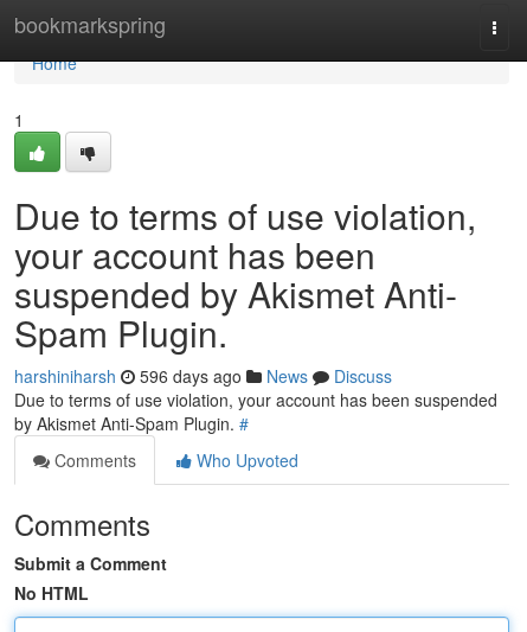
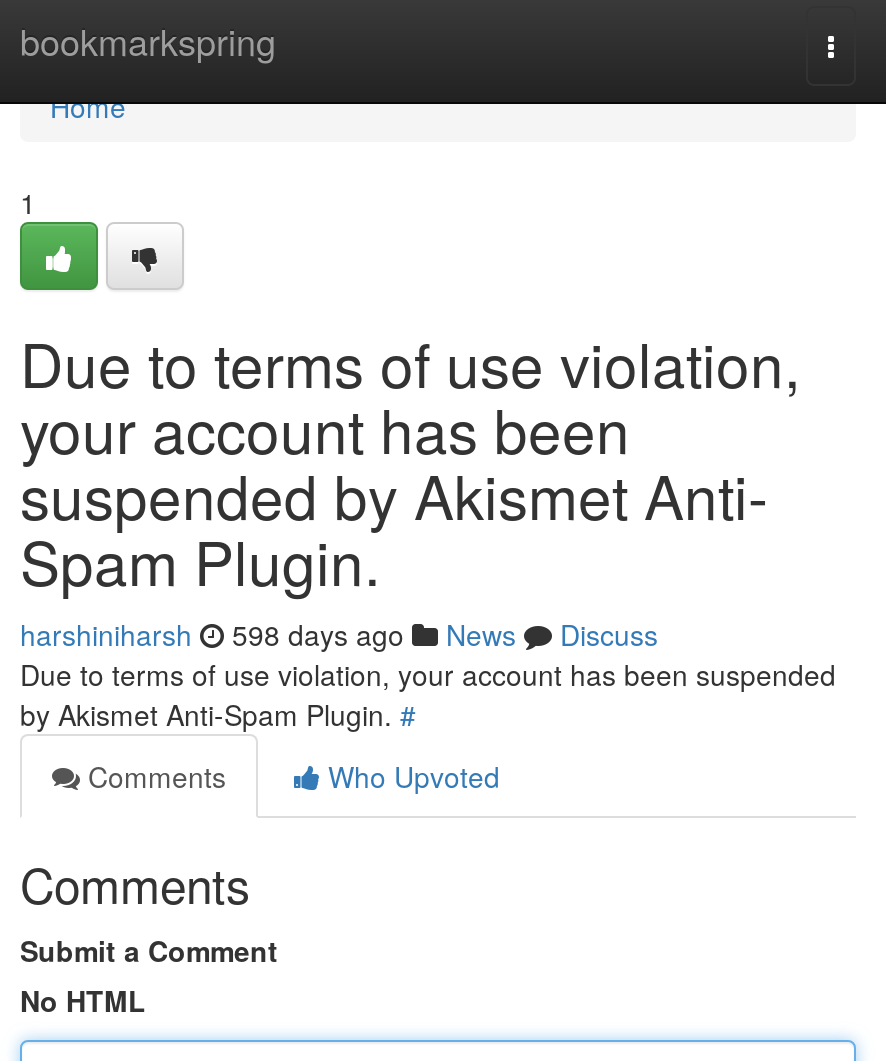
- harshiniharsh 596 days ago News Discuss
+ harshiniharsh 598 days ago News Discuss
